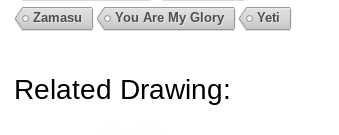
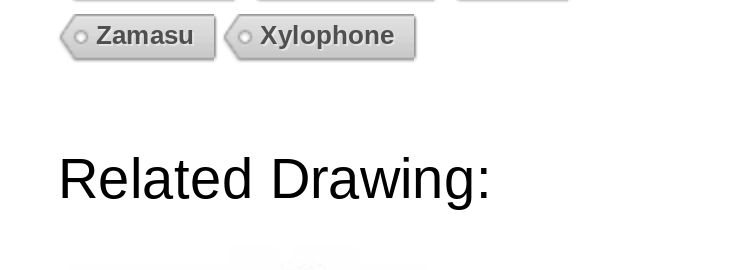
- You Are My Glory
- Yeti
+ Xylophone
